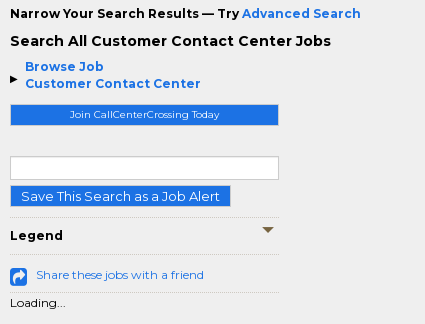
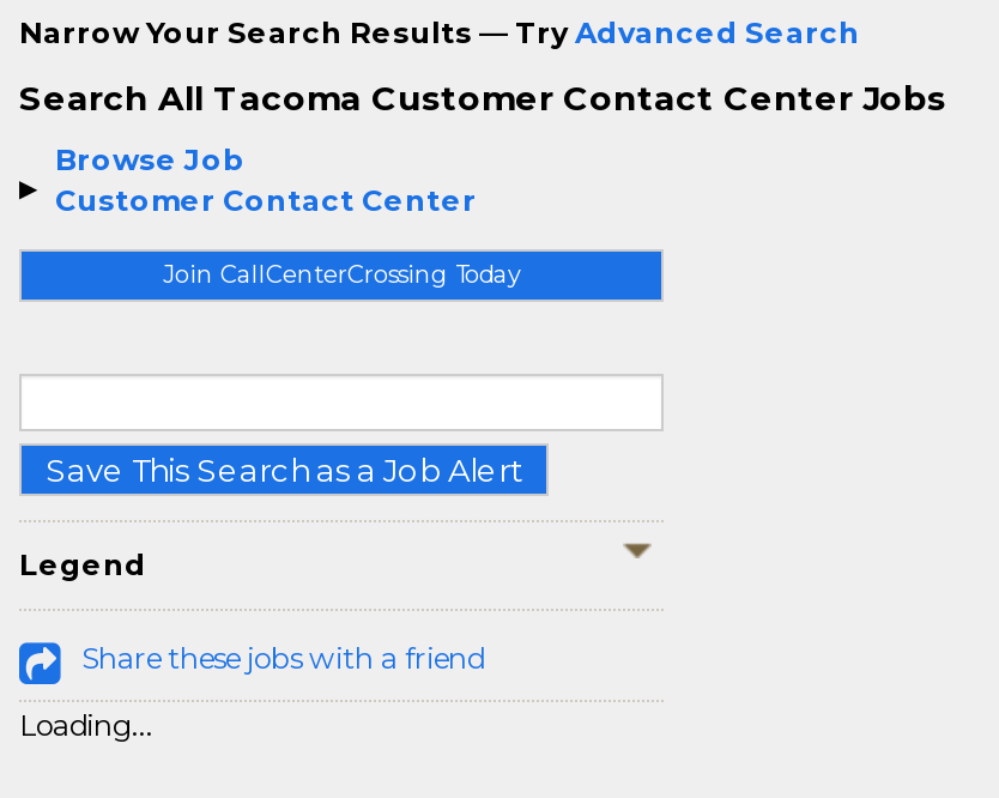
- Search All Customer Contact Center Jobs
+ Search All Tacoma Customer Contact Center Jobs
